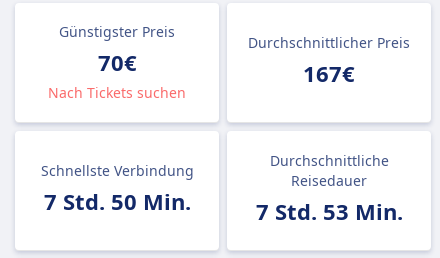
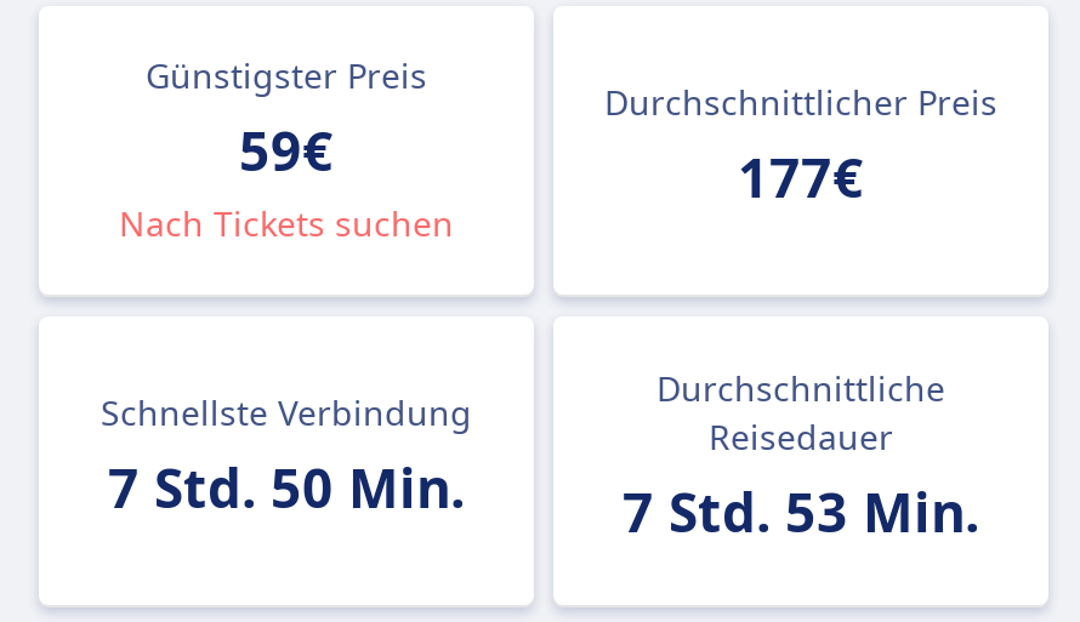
- 70€
+ 59€

- 167€
+ 177€
